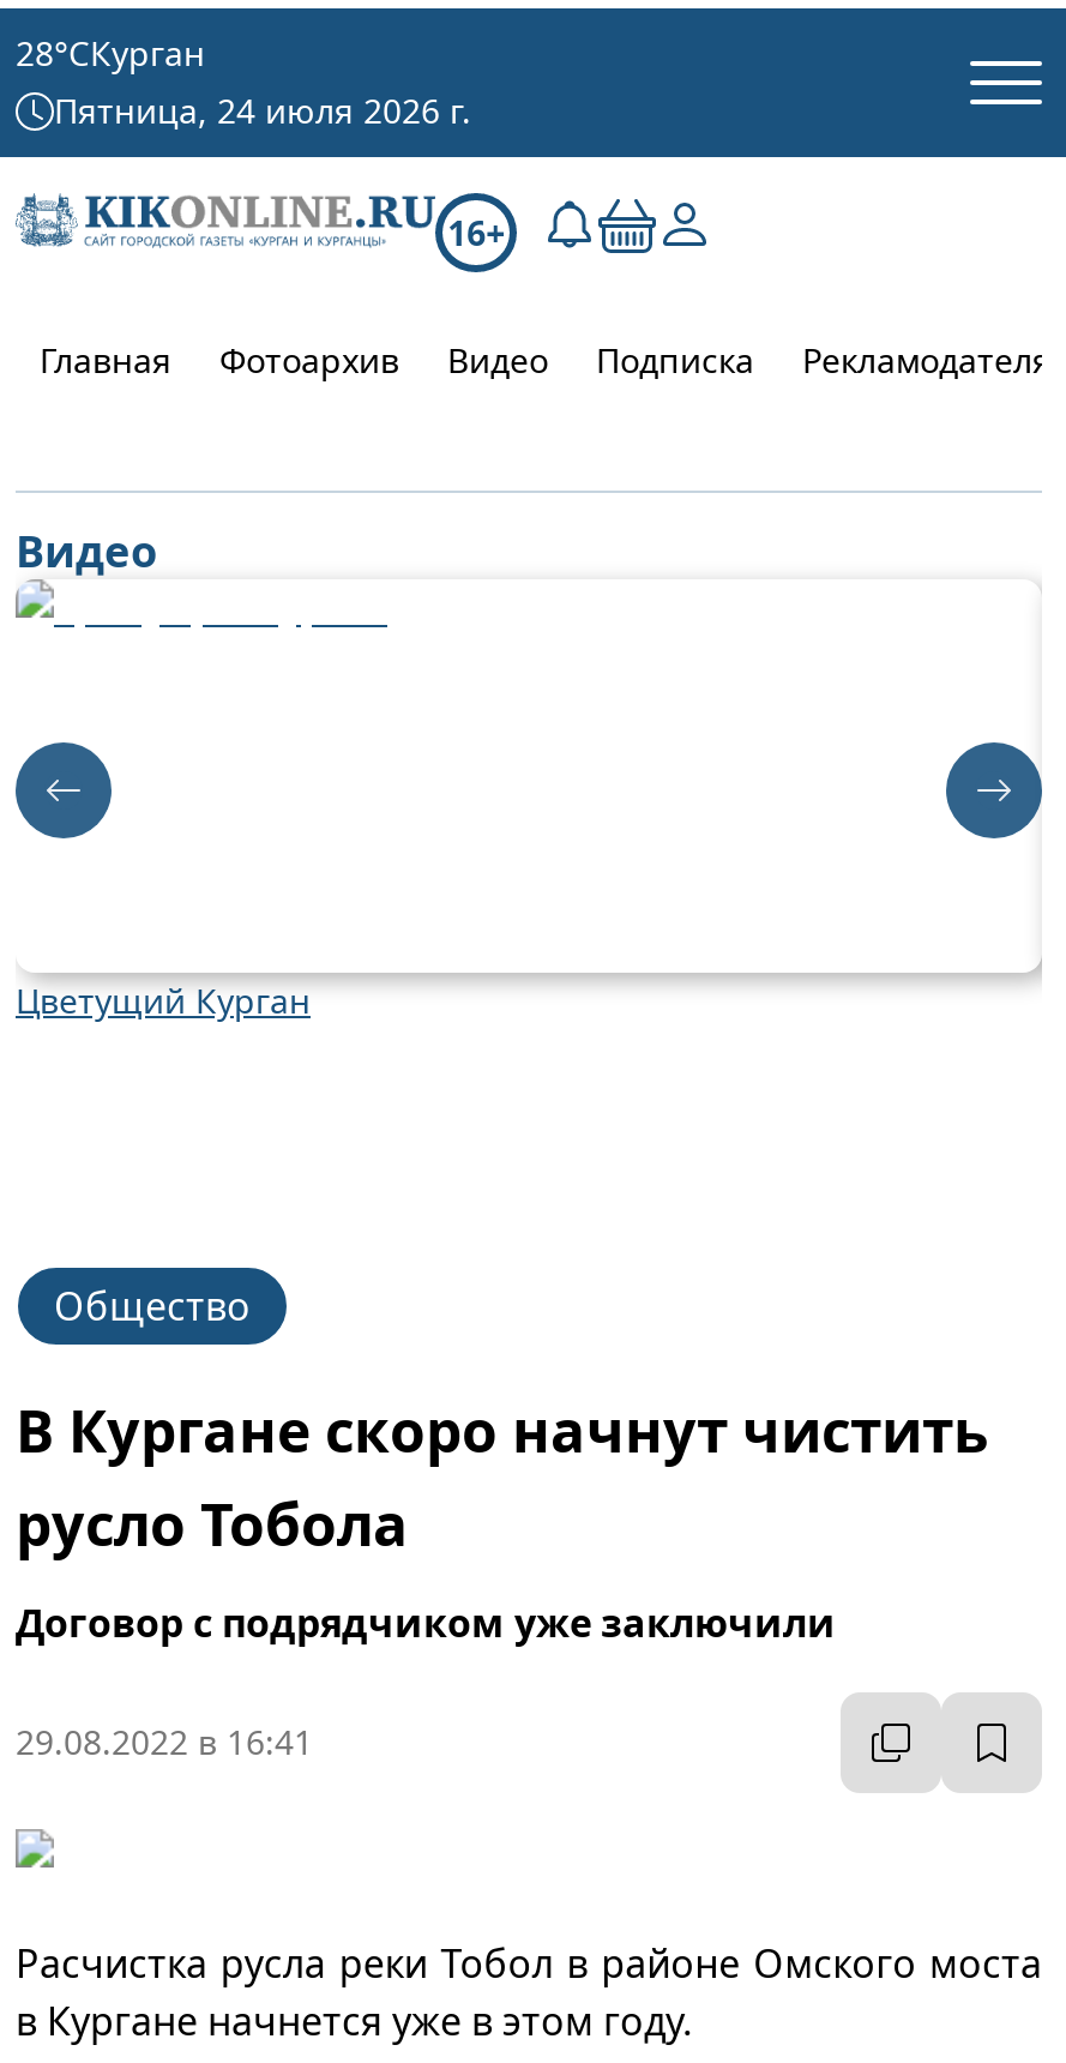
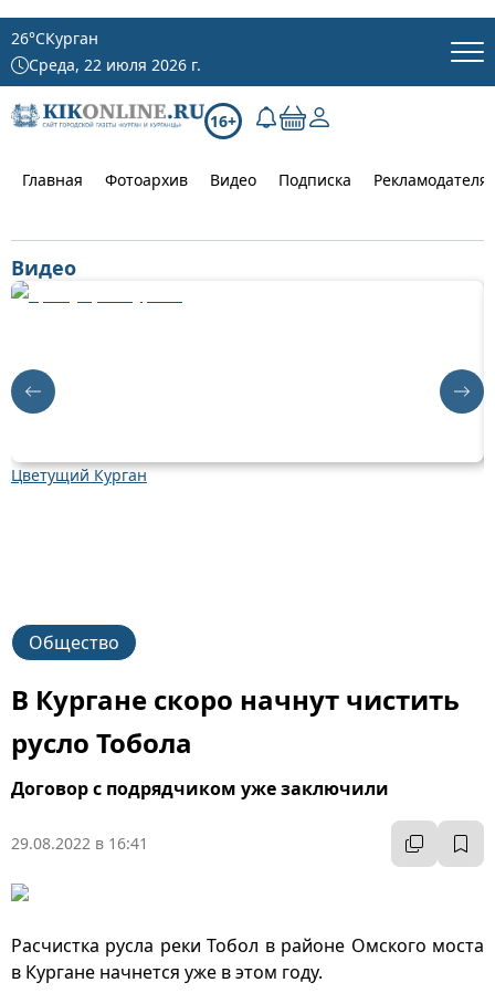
- 28°CКурган
+ 26°CКурган

- Пятница, 24 июля 2026 г.
+ Среда, 22 июля 2026 г.

- [image]
+ [image]

- [image]
+ [image]
